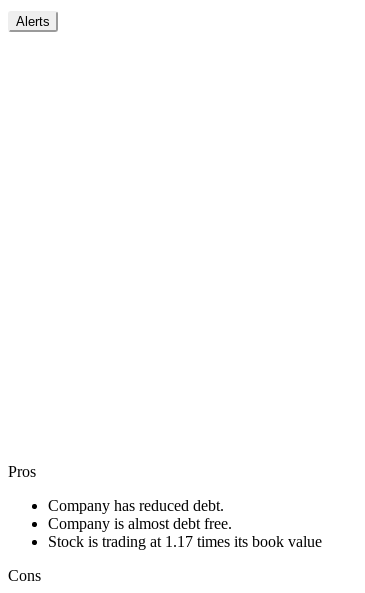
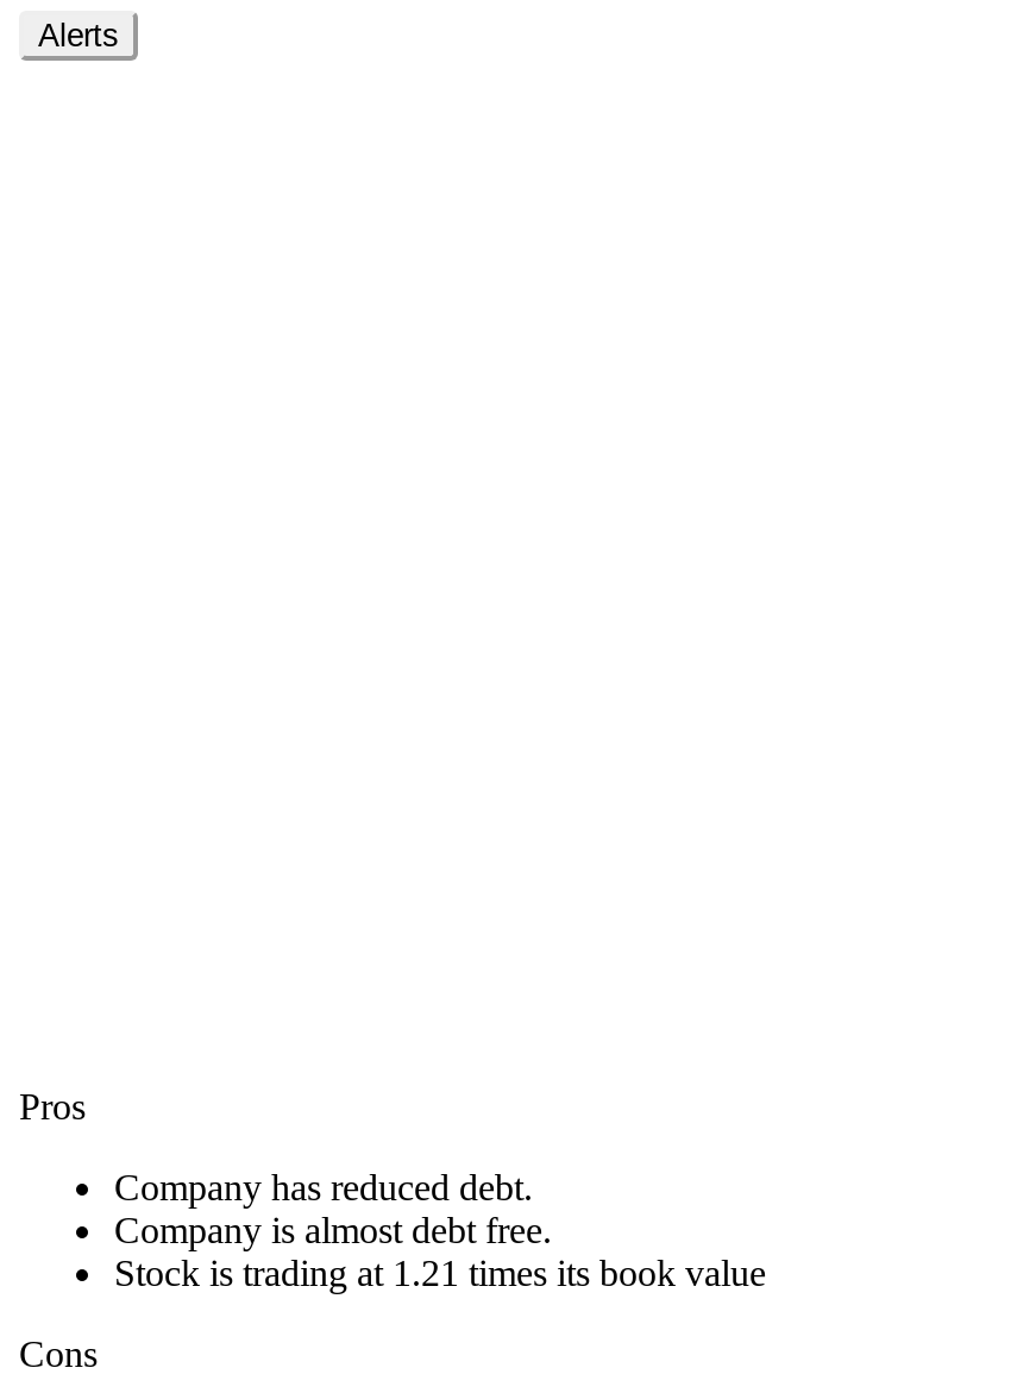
- Stock is trading at 1.17 times its book value
+ Stock is trading at 1.21 times its book value
